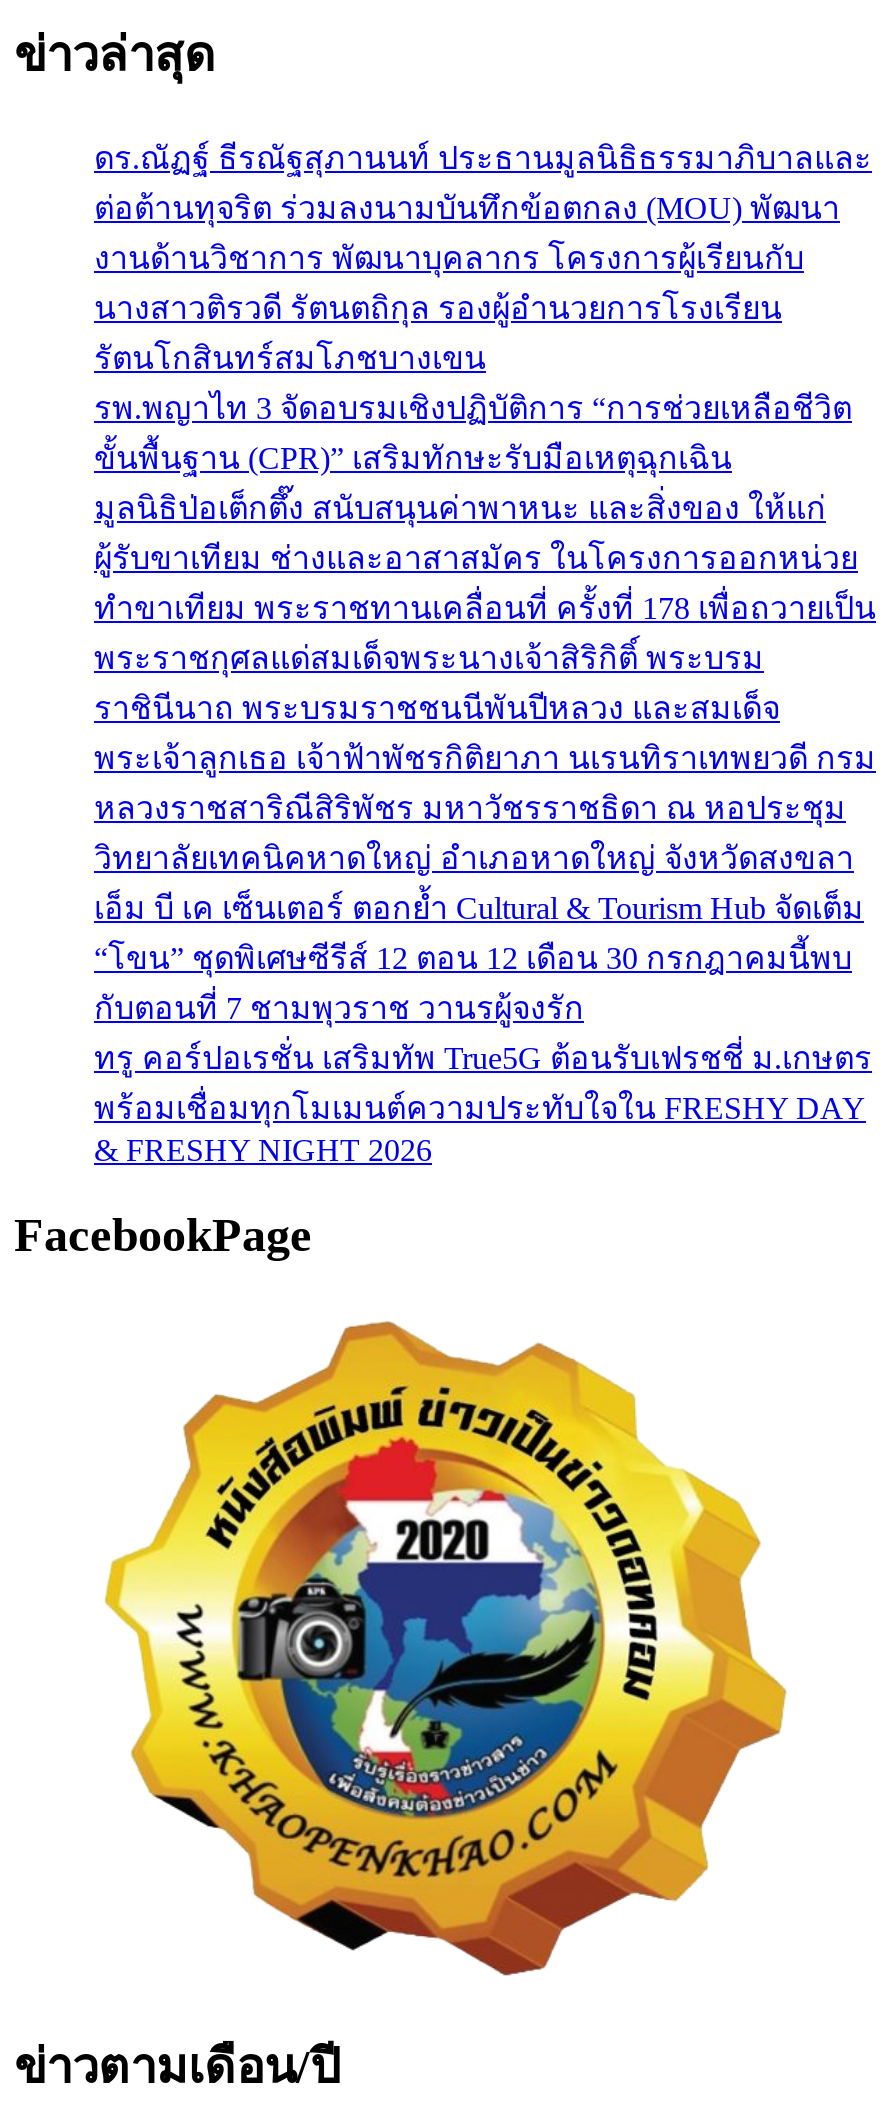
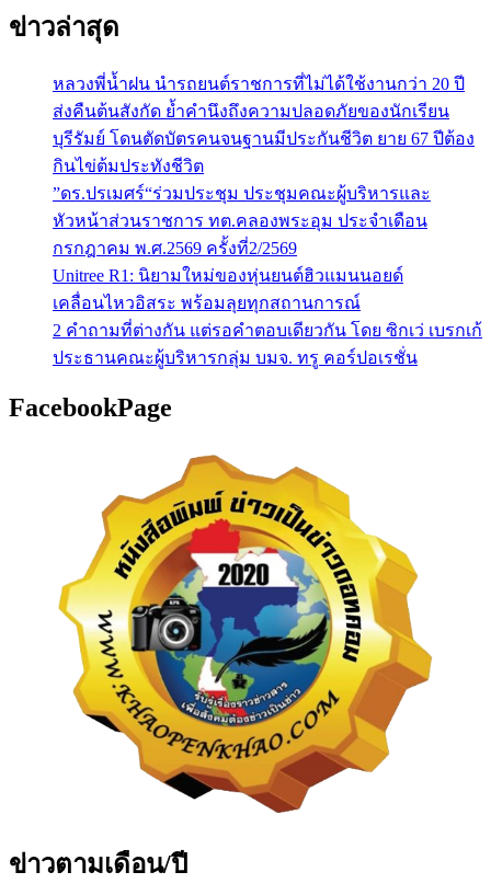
- ดร.ณัฏฐ์ ธีรณัฐสุภานนท์ ประธานมูลนิธิธรรมาภิบาลและ
- ต่อต้านทุจริต ร่วมลงนามบันทึกข้อตกลง (MOU) พัฒนา
- งานด้านวิชาการ พัฒนาบุคลากร โครงการผู้เรียนกับ
- นางสาวติรวดี รัตนตถิกุล รองผู้อำนวยการโรงเรียน
- รัตนโกสินทร์สมโภชบางเขน
- รพ.พญาไท 3 จัดอบรมเชิงปฏิบัติการ “การช่วยเหลือชีวิต
- ขั้นพื้นฐาน (CPR)” เสริมทักษะรับมือเหตุฉุกเฉิน
- มูลนิธิป่อเต็กตึ๊ง สนับสนุนค่าพาหนะ และสิ่งของ ให้แก่
- ผู้รับขาเทียม ช่างและอาสาสมัคร ในโครงการออกหน่วย
- ทำขาเทียม พระราชทานเคลื่อนที่ ครั้งที่ 178 เพื่อถวายเป็น
- พระราชกุศลแด่สมเด็จพระนางเจ้าสิริกิติ์ พระบรม
- ราชินีนาถ พระบรมราชชนนีพันปีหลวง และสมเด็จ
- พระเจ้าลูกเธอ เจ้าฟ้าพัชรกิติยาภา นเรนทิราเทพยวดี กรม
- หลวงราชสาริณีสิริพัชร มหาวัชรราชธิดา ณ หอประชุม
- วิทยาลัยเทคนิคหาดใหญ่ อำเภอหาดใหญ่ จังหวัดสงขลา
- เอ็ม บี เค เซ็นเตอร์ ตอกย้ำ Cultural & Tourism Hub จัดเต็ม
- “โขน” ชุดพิเศษซีรีส์ 12 ตอน 12 เดือน 30 กรกฎาคมนี้พบ
- กับตอนที่ 7 ชามพุวราช วานรผู้จงรัก
- ทรู คอร์ปอเรชั่น เสริมทัพ True5G ต้อนรับเฟรชชี่ ม.เกษตร
- พร้อมเชื่อมทุกโมเมนต์ความประทับใจใน FRESHY DAY
- & FRESHY NIGHT 2026
+ หลวงพี่น้ำฝน นำรถยนต์ราชการที่ไม่ได้ใช้งานกว่า 20 ปี
+ ส่งคืนต้นสังกัด ย้ำคำนึงถึงความปลอดภัยของนักเรียน
+ บุรีรัมย์ โดนตัดบัตรคนจนฐานมีประกันชีวิต ยาย 67 ปีต้อง
+ กินไข่ต้มประทังชีวิต
+ ”ดร.ปรเมศร์“ร่วมประชุม ประชุมคณะผู้บริหารและ
+ หัวหน้าส่วนราชการ ทต.คลองพระอุม ประจำเดือน
+ กรกฎาคม พ.ศ.2569 ครั้งที่2/2569
+ Unitree R1: นิยามใหม่ของหุ่นยนต์ฮิวแมนนอยด์
+ เคลื่อนไหวอิสระ พร้อมลุยทุกสถานการณ์
+ 2 คำถามที่ต่างกัน แต่รอคำตอบเดียวกัน โดย ซิกเว่ เบรกเก้
+ ประธานคณะผู้บริหารกลุ่ม บมจ. ทรู คอร์ปอเรชั่น
